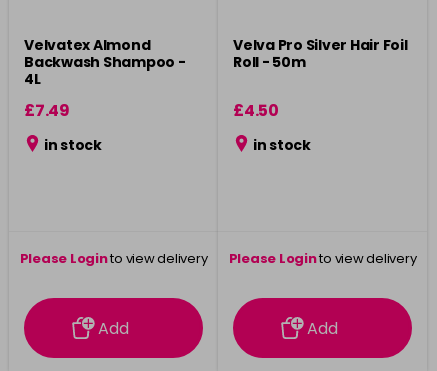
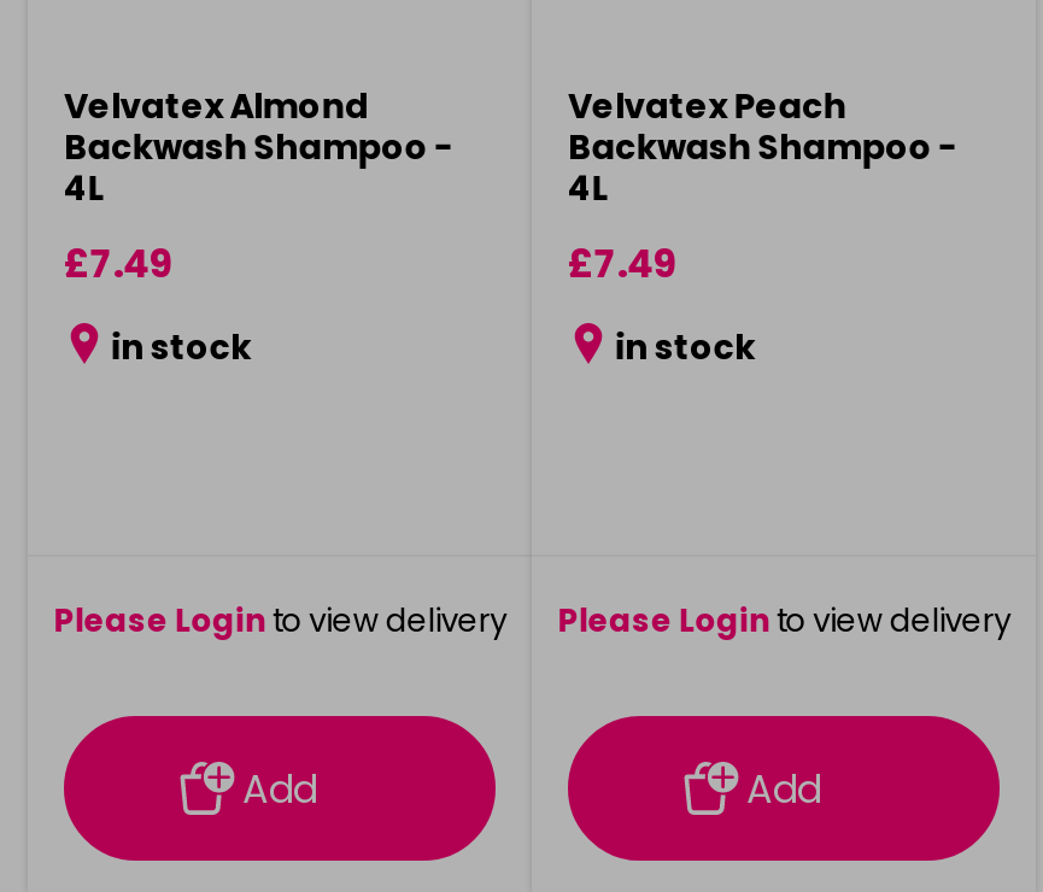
- Velva Pro Silver Hair Foil
- Roll - 50m
- £4.50
+ Velvatex Peach
+ Backwash Shampoo -
+ 4L
+ £7.49
